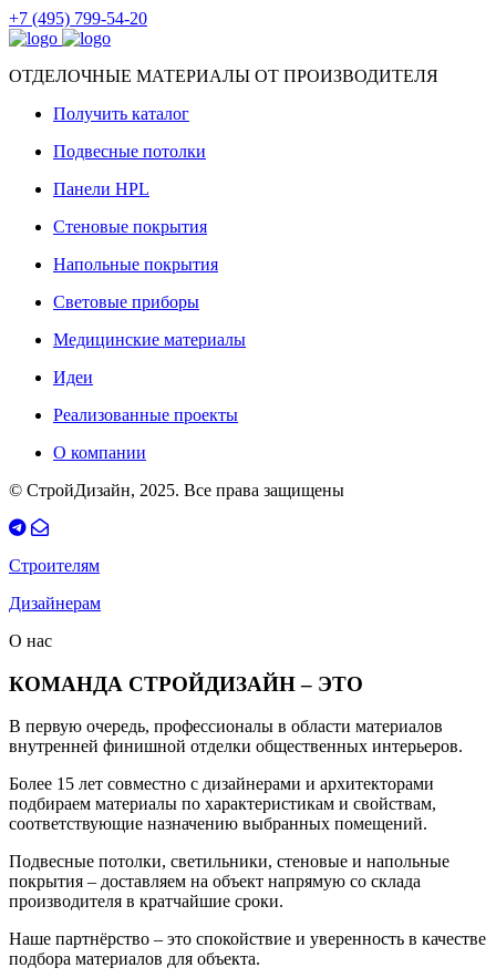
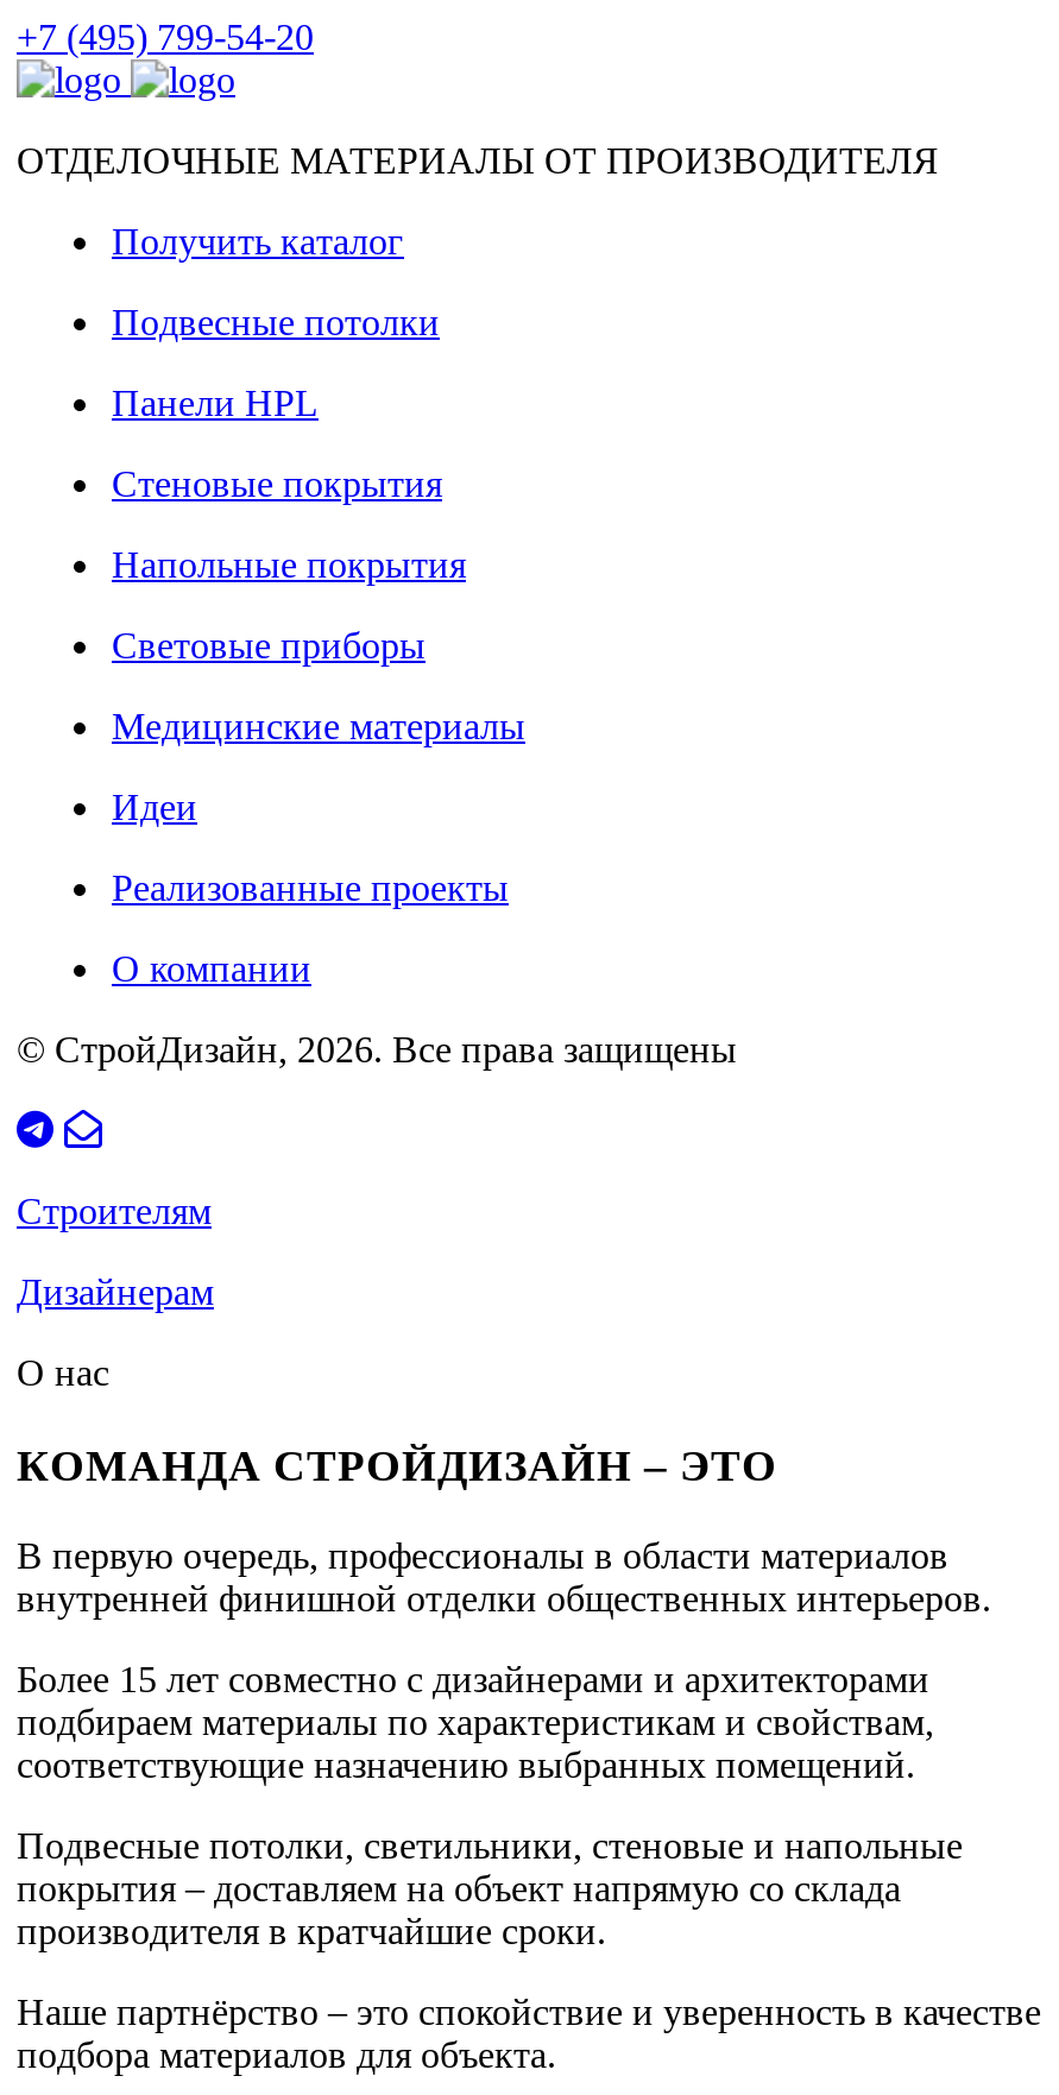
- © СтройДизайн, 2025. Все права защищены
+ © СтройДизайн, 2026. Все права защищены
